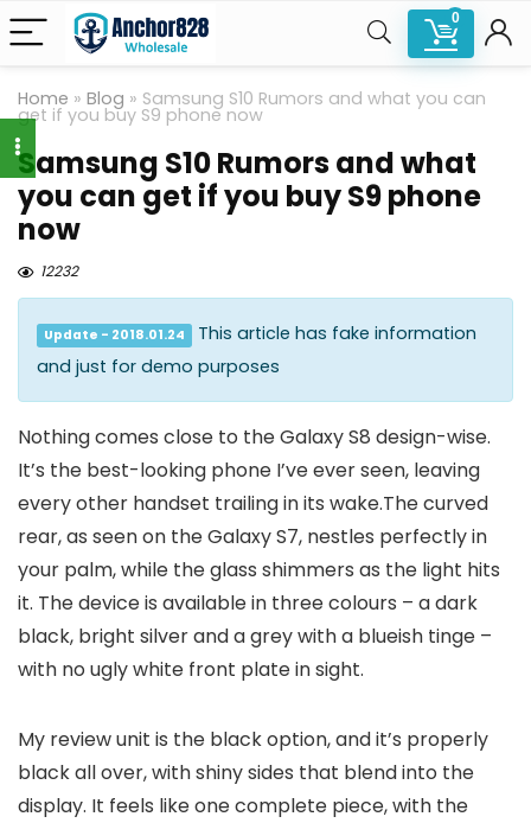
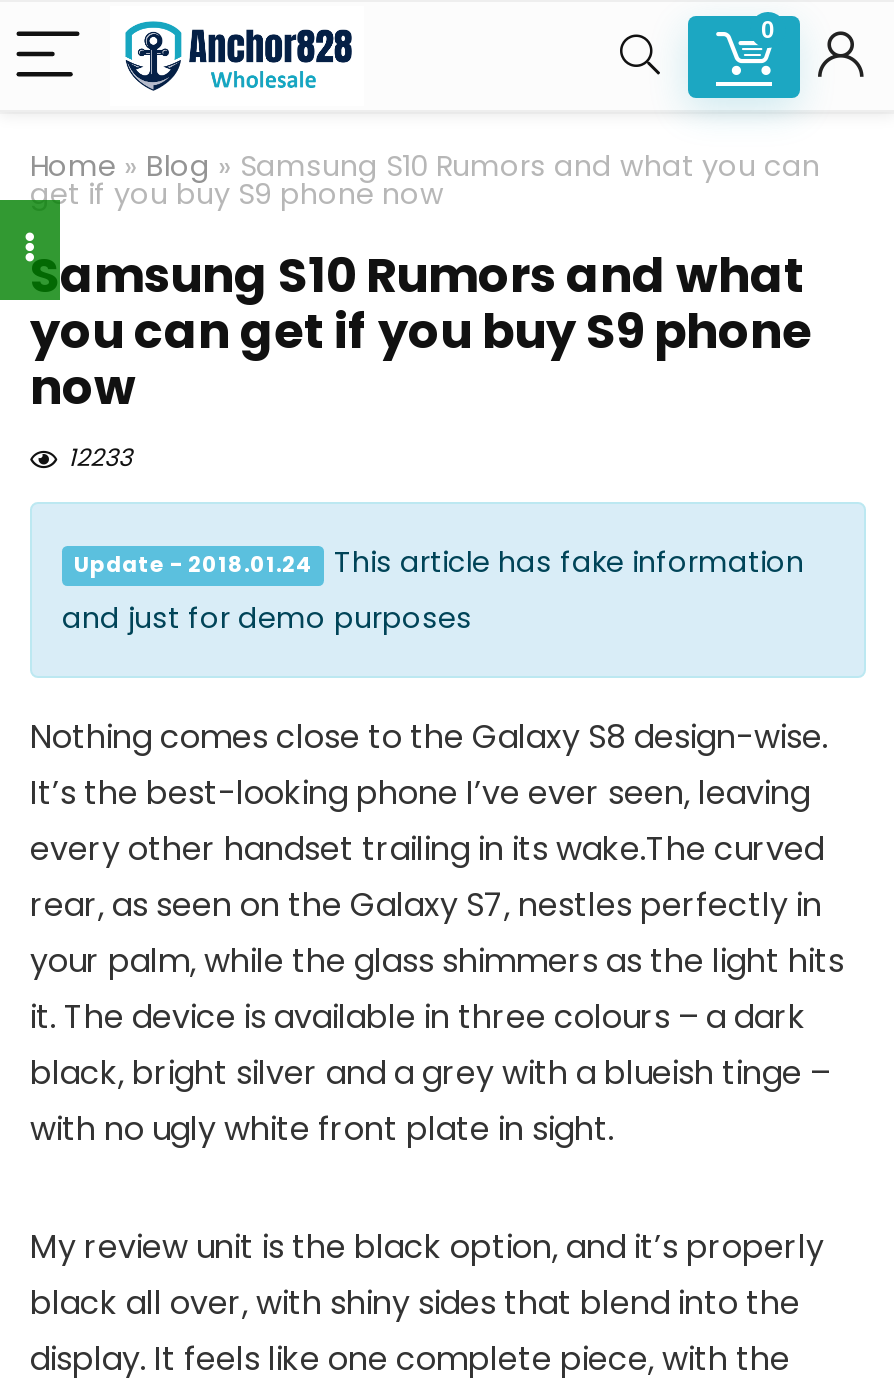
- 12232
+ 12233
